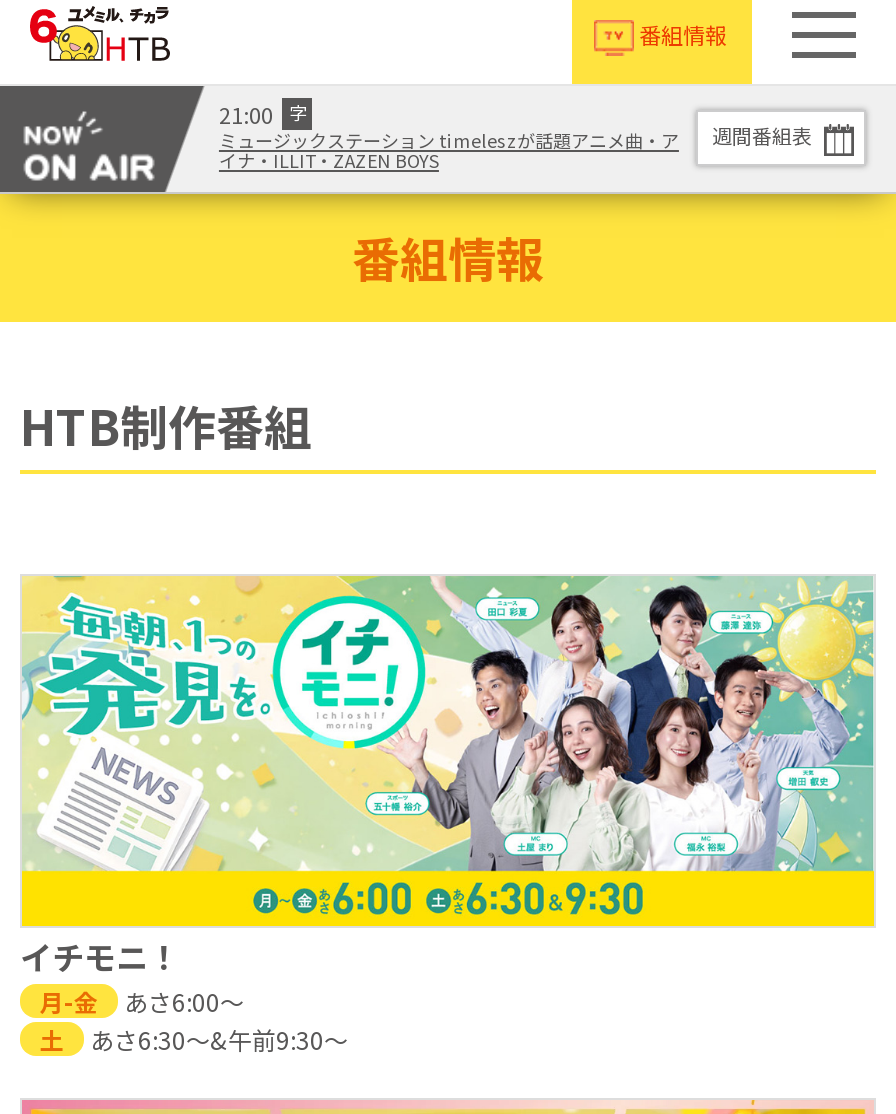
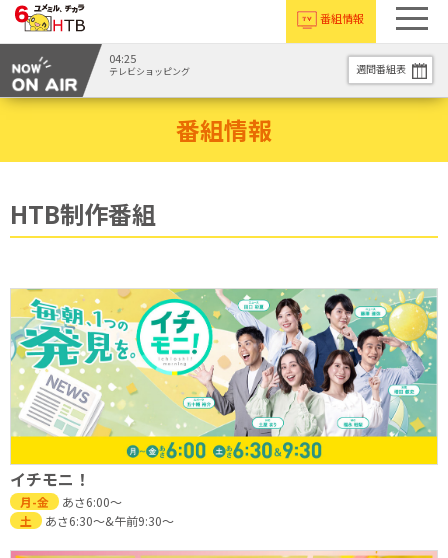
- 21:00
- 字
- ミュージックステーション timeleszが話題アニメ曲・ア
- イナ・ILLIT・ZAZEN BOYS
+ 04:25
+ テレビショッピング
